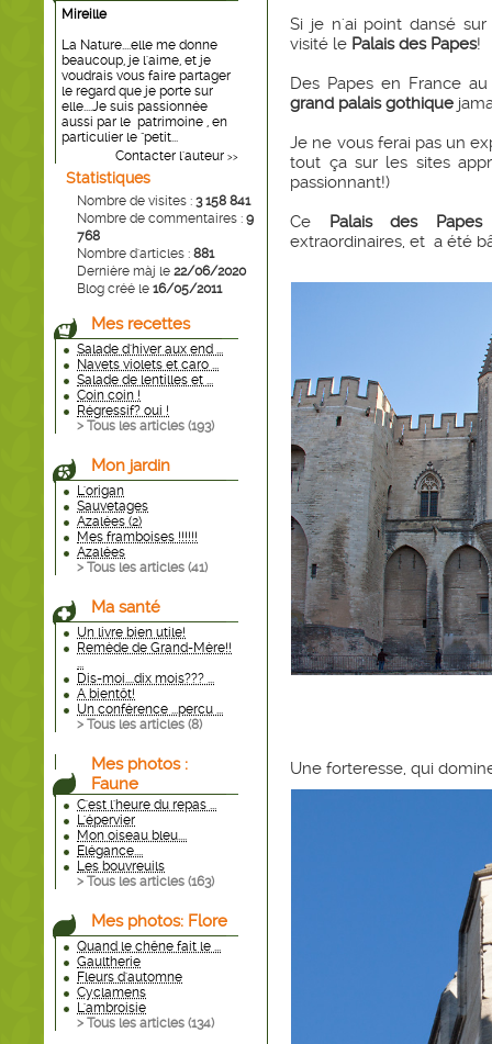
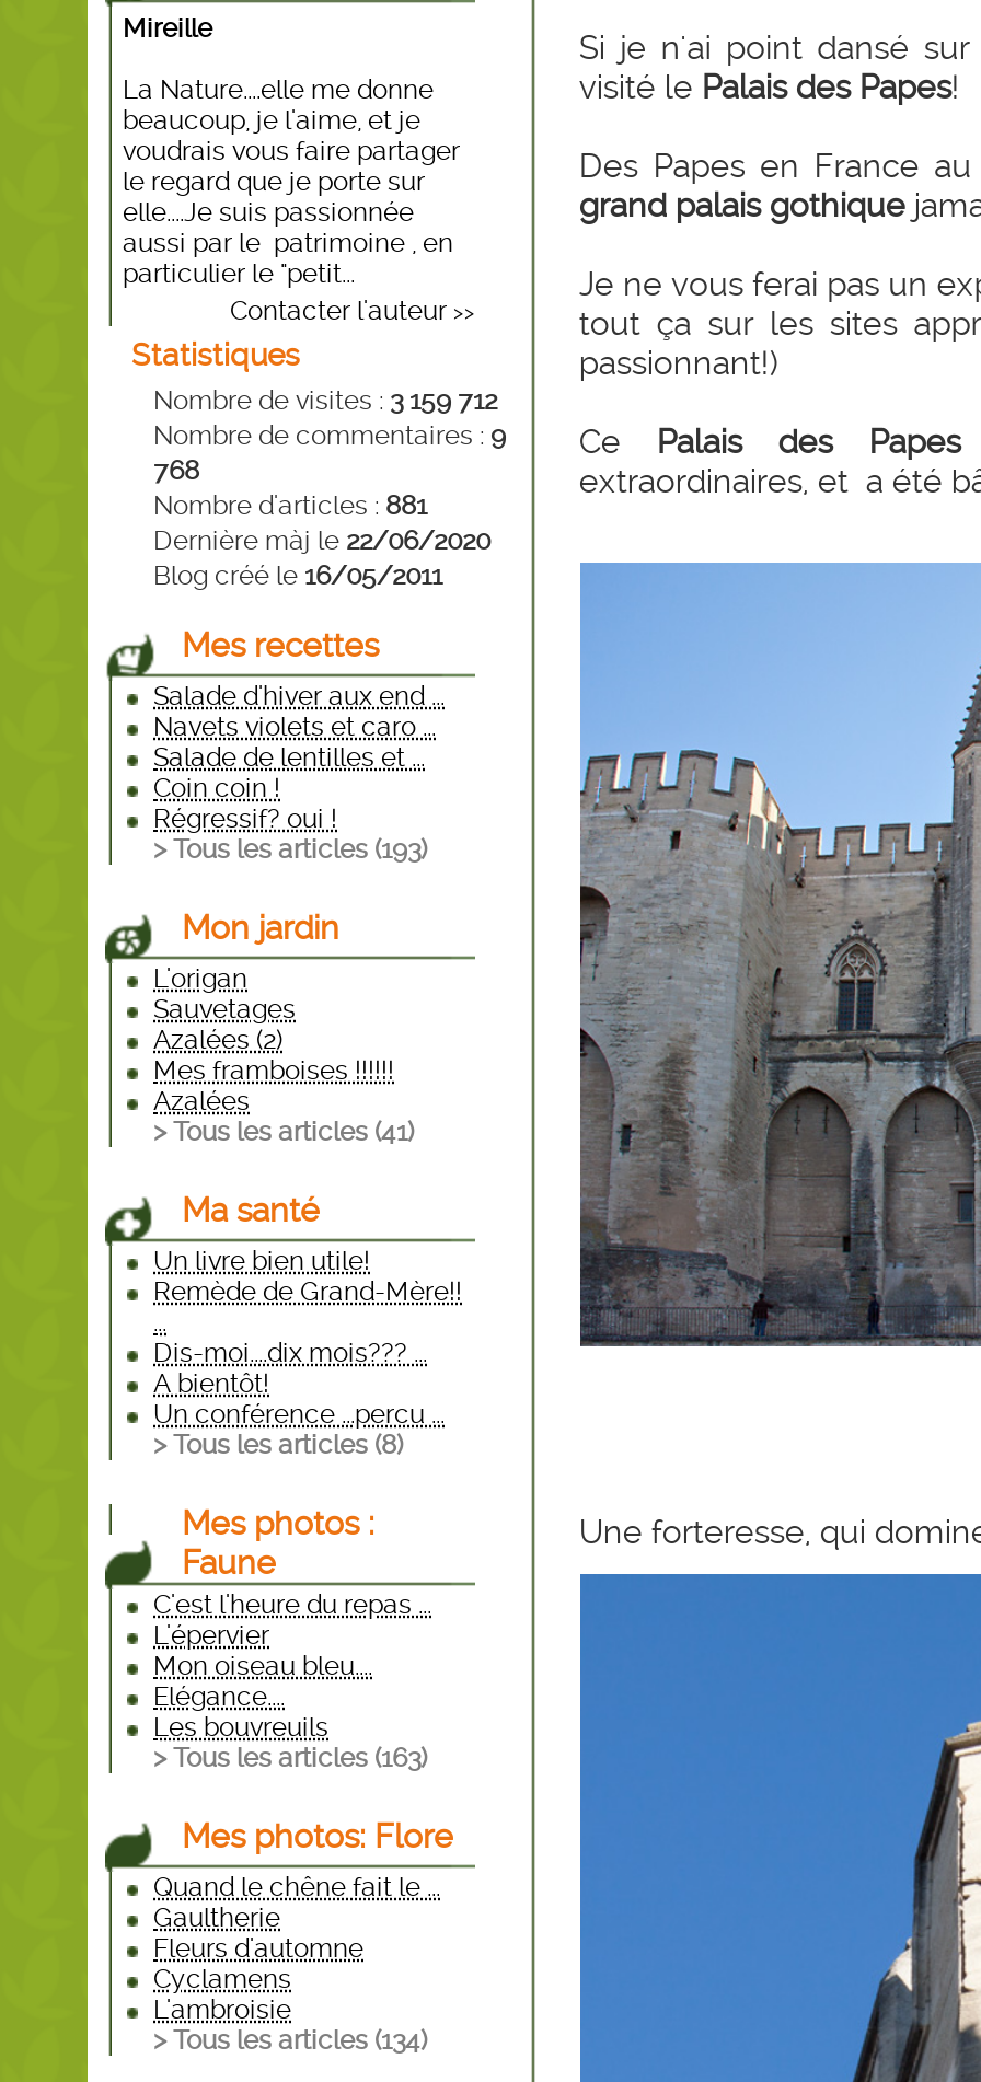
- Nombre de visites : 3 158 841
+ Nombre de visites : 3 159 712
